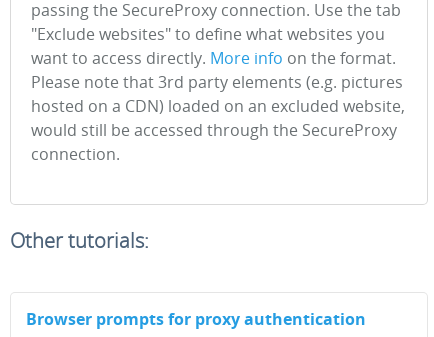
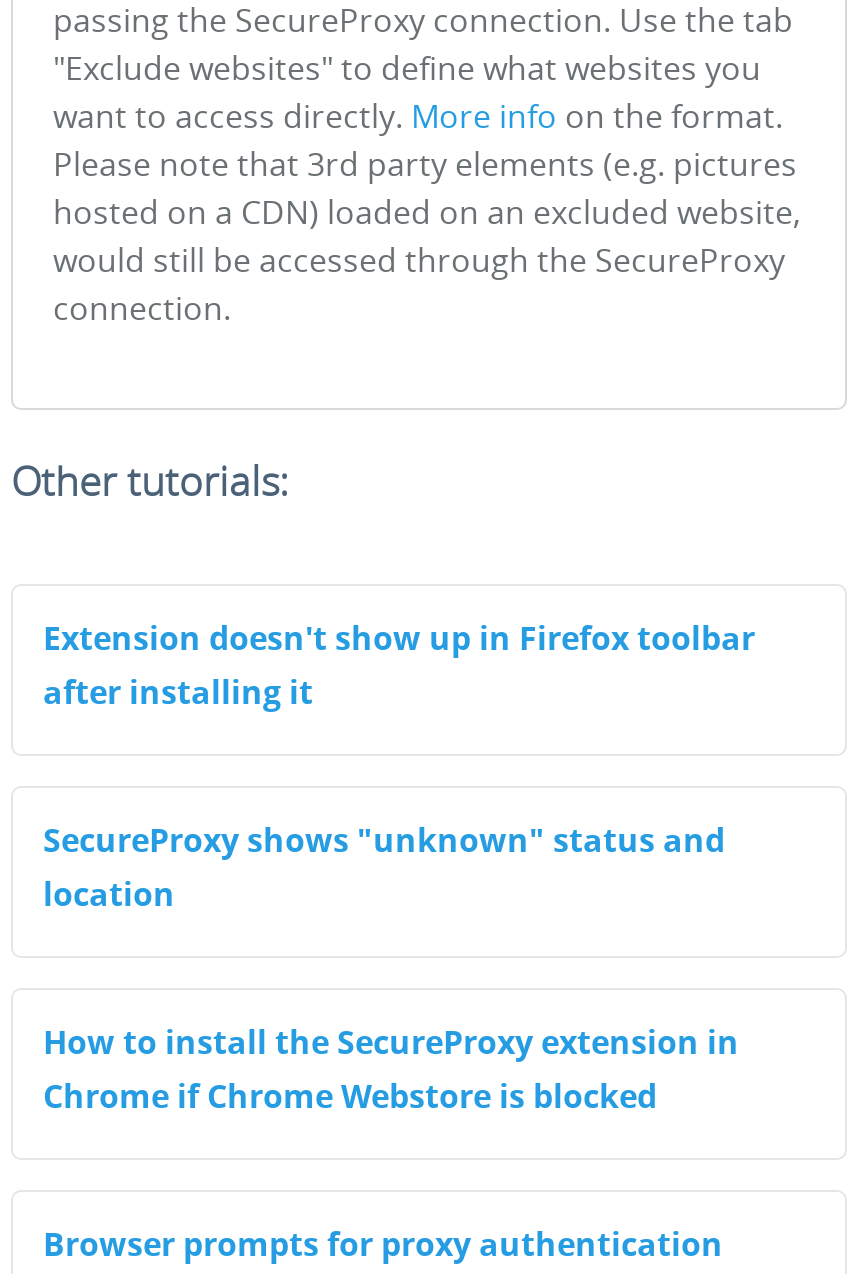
+ Extension doesn't show up in Firefox toolbar
+ after installing it

+ SecureProxy shows "unknown" status and
+ location

+ How to install the SecureProxy extension in
+ Chrome if Chrome Webstore is blocked
